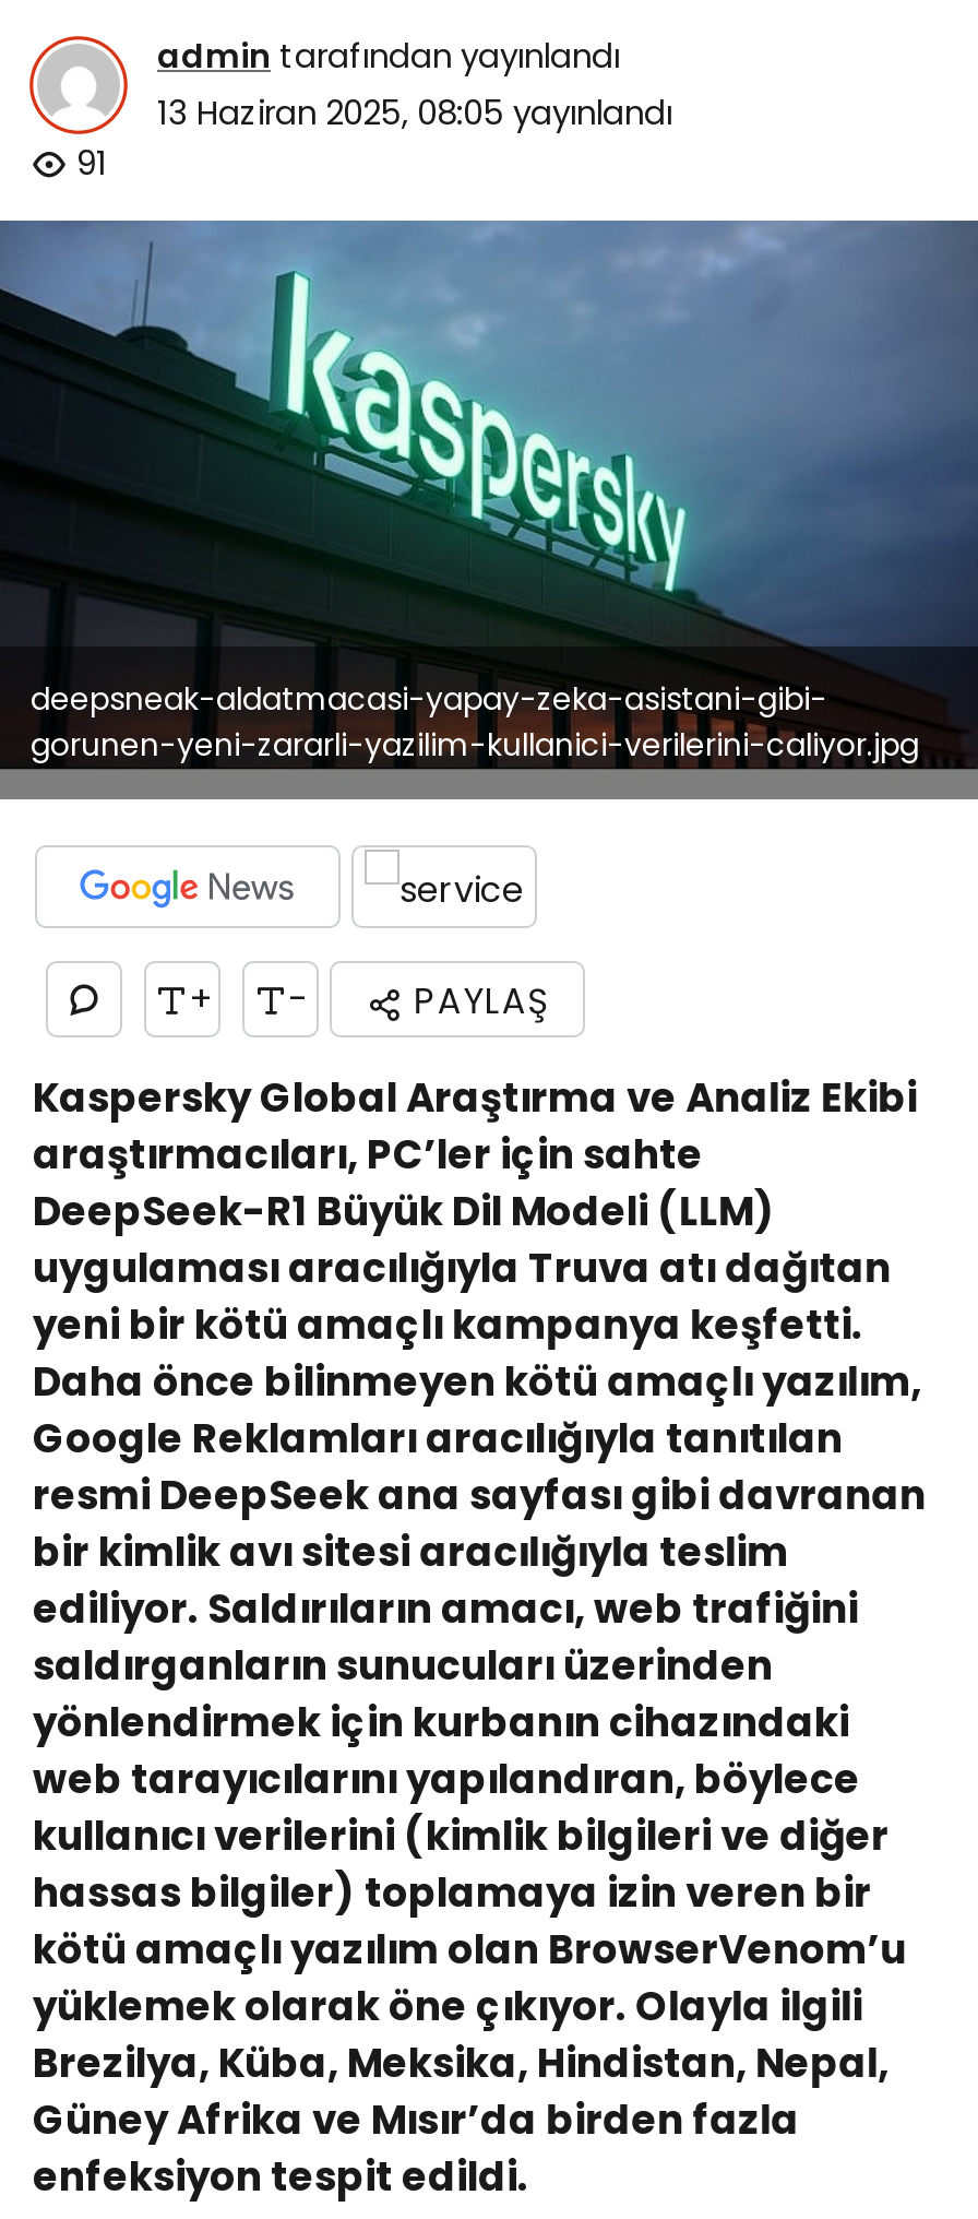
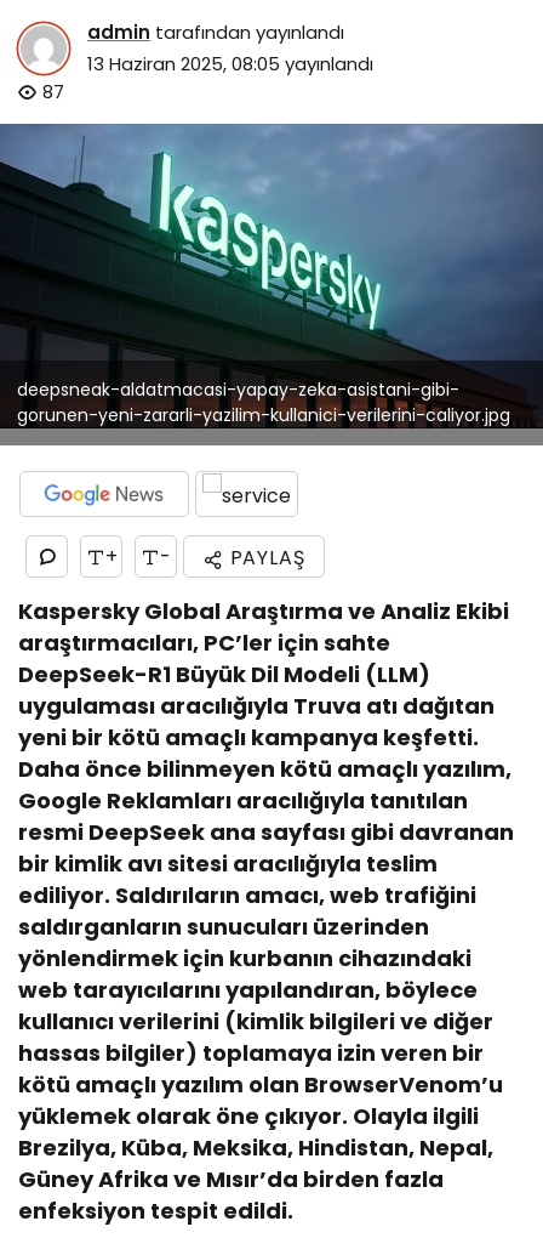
- 91
+ 87
